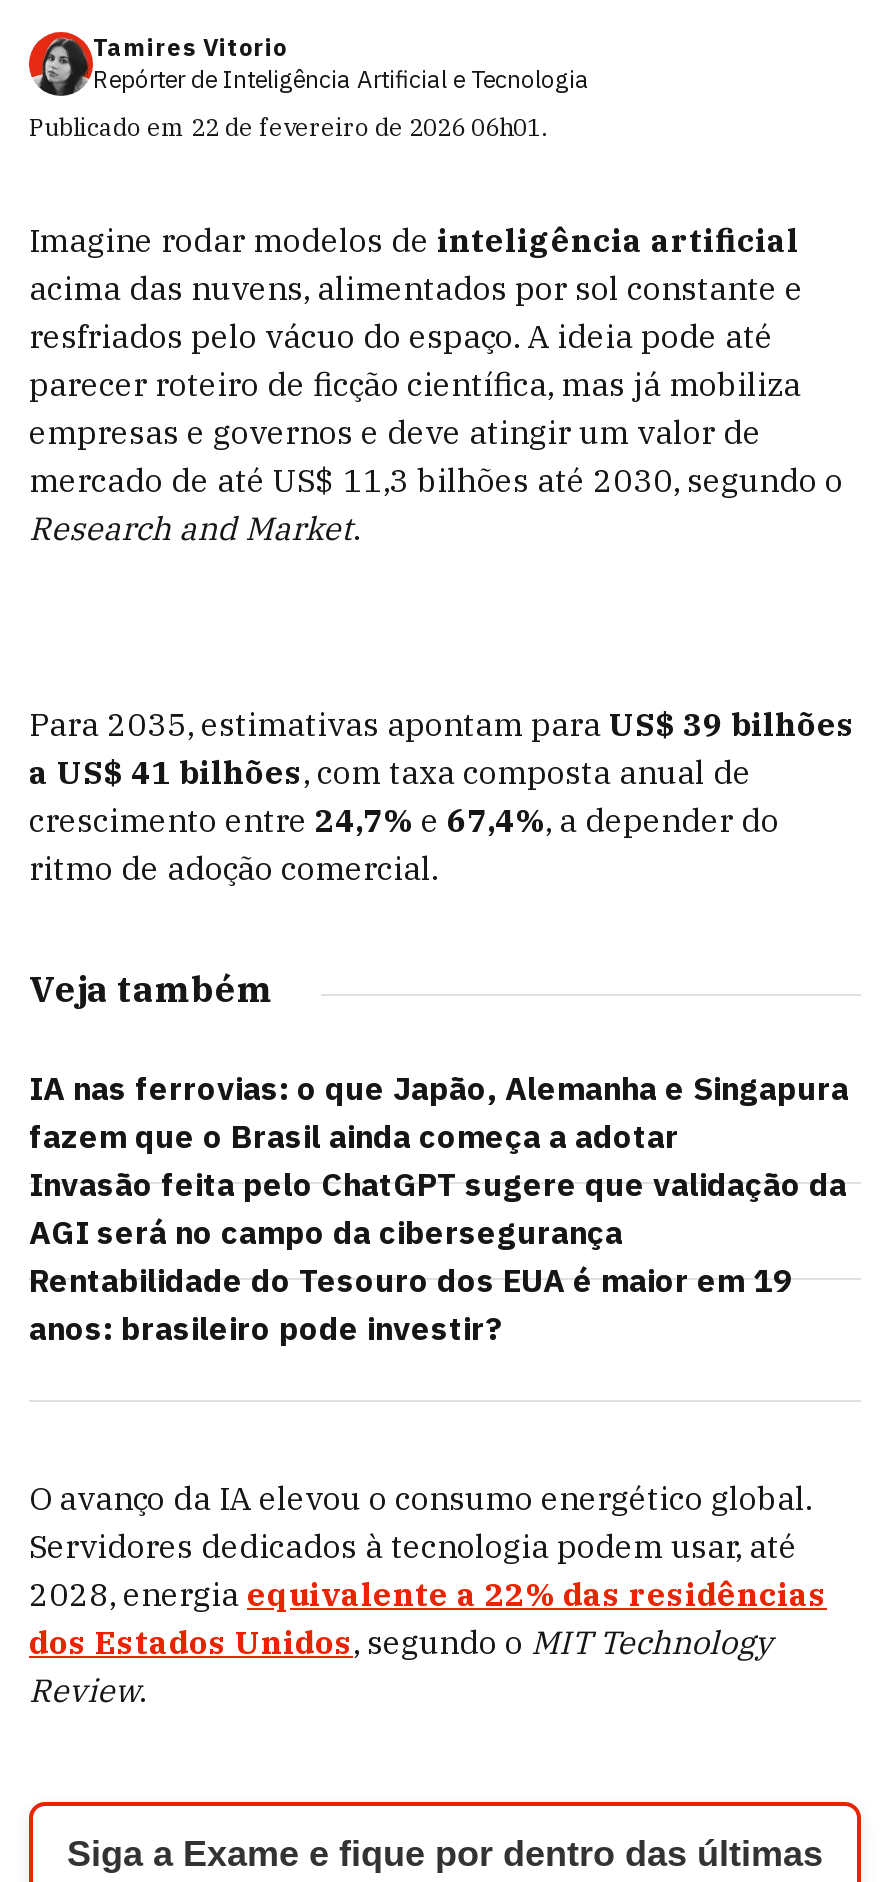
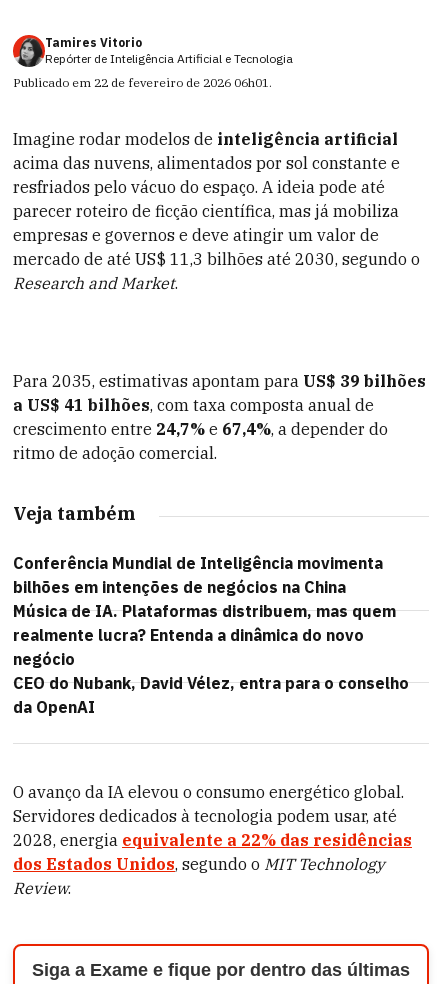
- IA nas ferrovias: o que Japão, Alemanha e Singapura
- fazem que o Brasil ainda começa a adotar
- Invasão feita pelo ChatGPT sugere que validação da
- AGI será no campo da cibersegurança
- Rentabilidade do Tesouro dos EUA é maior em 19
- anos: brasileiro pode investir?
+ Conferência Mundial de Inteligência movimenta
+ bilhões em intenções de negócios na China
+ Música de IA. Plataformas distribuem, mas quem
+ realmente lucra? Entenda a dinâmica do novo
+ negócio
+ CEO do Nubank, David Vélez, entra para o conselho
+ da OpenAI
